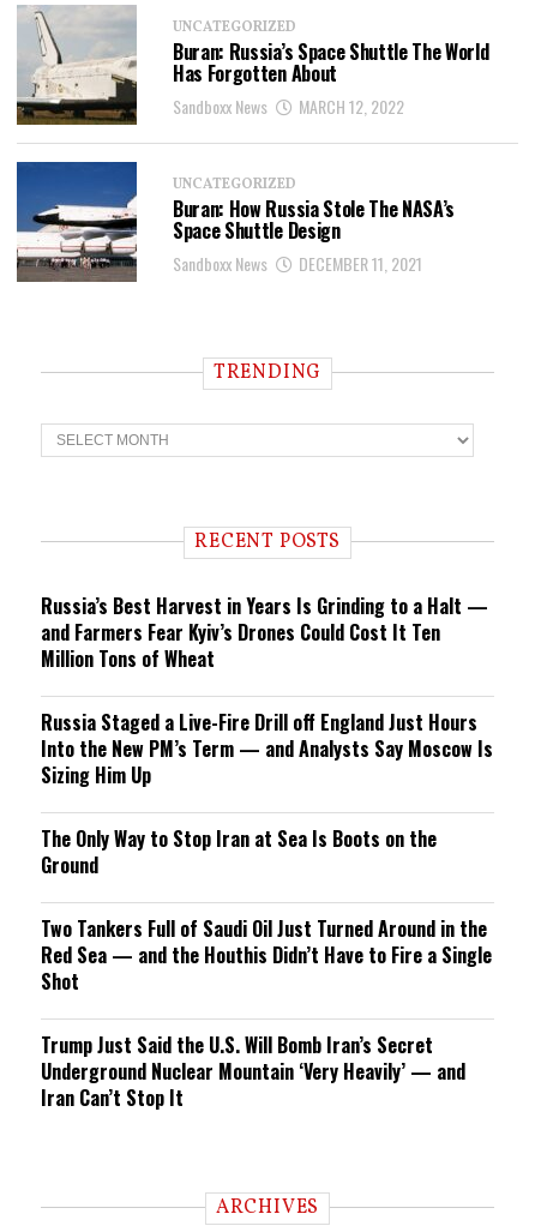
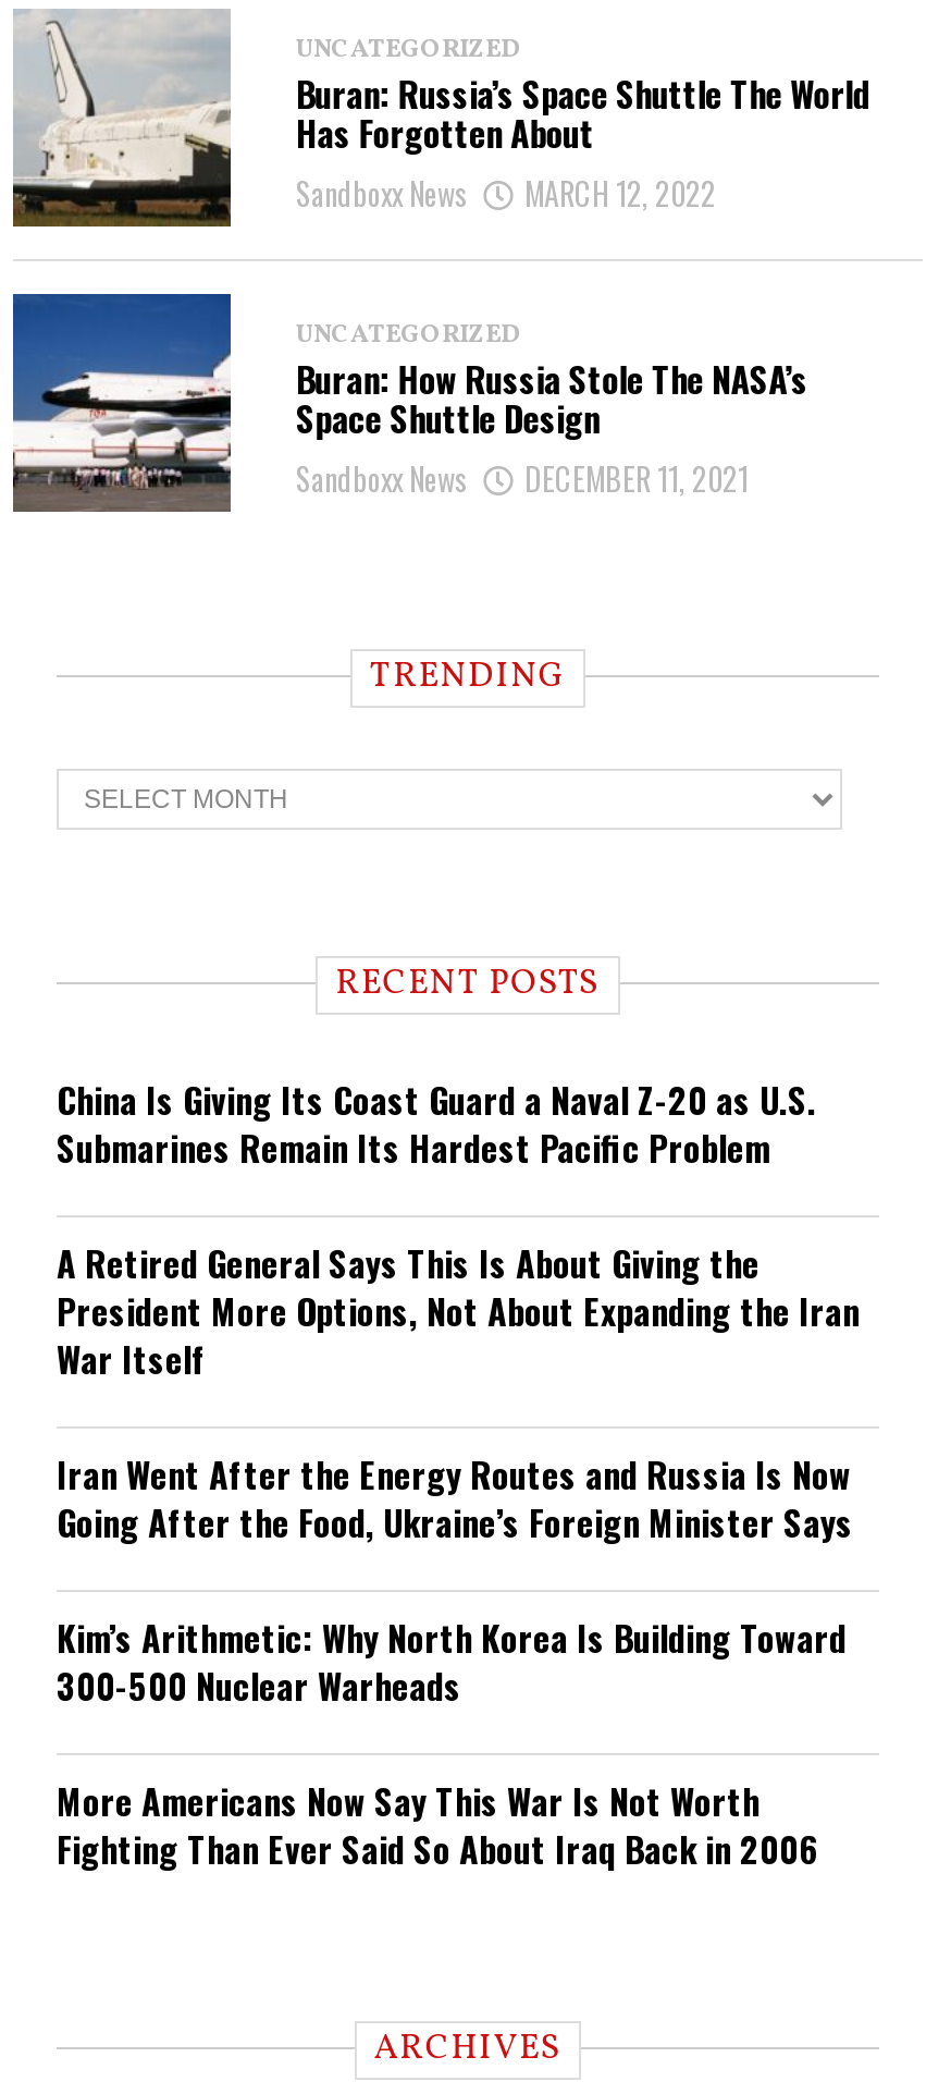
- Russia’s Best Harvest in Years Is Grinding to a Halt —
- and Farmers Fear Kyiv’s Drones Could Cost It Ten
- Million Tons of Wheat
+ China Is Giving Its Coast Guard a Naval Z-20 as U.S.
+ Submarines Remain Its Hardest Pacific Problem

- Russia Staged a Live-Fire Drill off England Just Hours
- Into the New PM’s Term — and Analysts Say Moscow Is
- Sizing Him Up
+ A Retired General Says This Is About Giving the
+ President More Options, Not About Expanding the Iran
+ War Itself

- The Only Way to Stop Iran at Sea Is Boots on the
- Ground
+ Iran Went After the Energy Routes and Russia Is Now
+ Going After the Food, Ukraine’s Foreign Minister Says

- Two Tankers Full of Saudi Oil Just Turned Around in the
- Red Sea — and the Houthis Didn’t Have to Fire a Single
- Shot
+ Kim’s Arithmetic: Why North Korea Is Building Toward
+ 300-500 Nuclear Warheads

- Trump Just Said the U.S. Will Bomb Iran’s Secret
- Underground Nuclear Mountain ‘Very Heavily’ — and
- Iran Can’t Stop It
+ More Americans Now Say This War Is Not Worth
+ Fighting Than Ever Said So About Iraq Back in 2006
